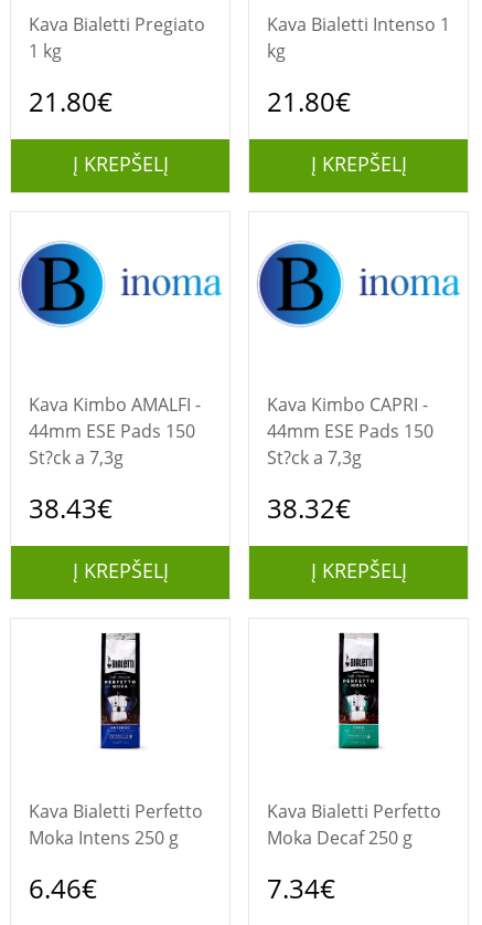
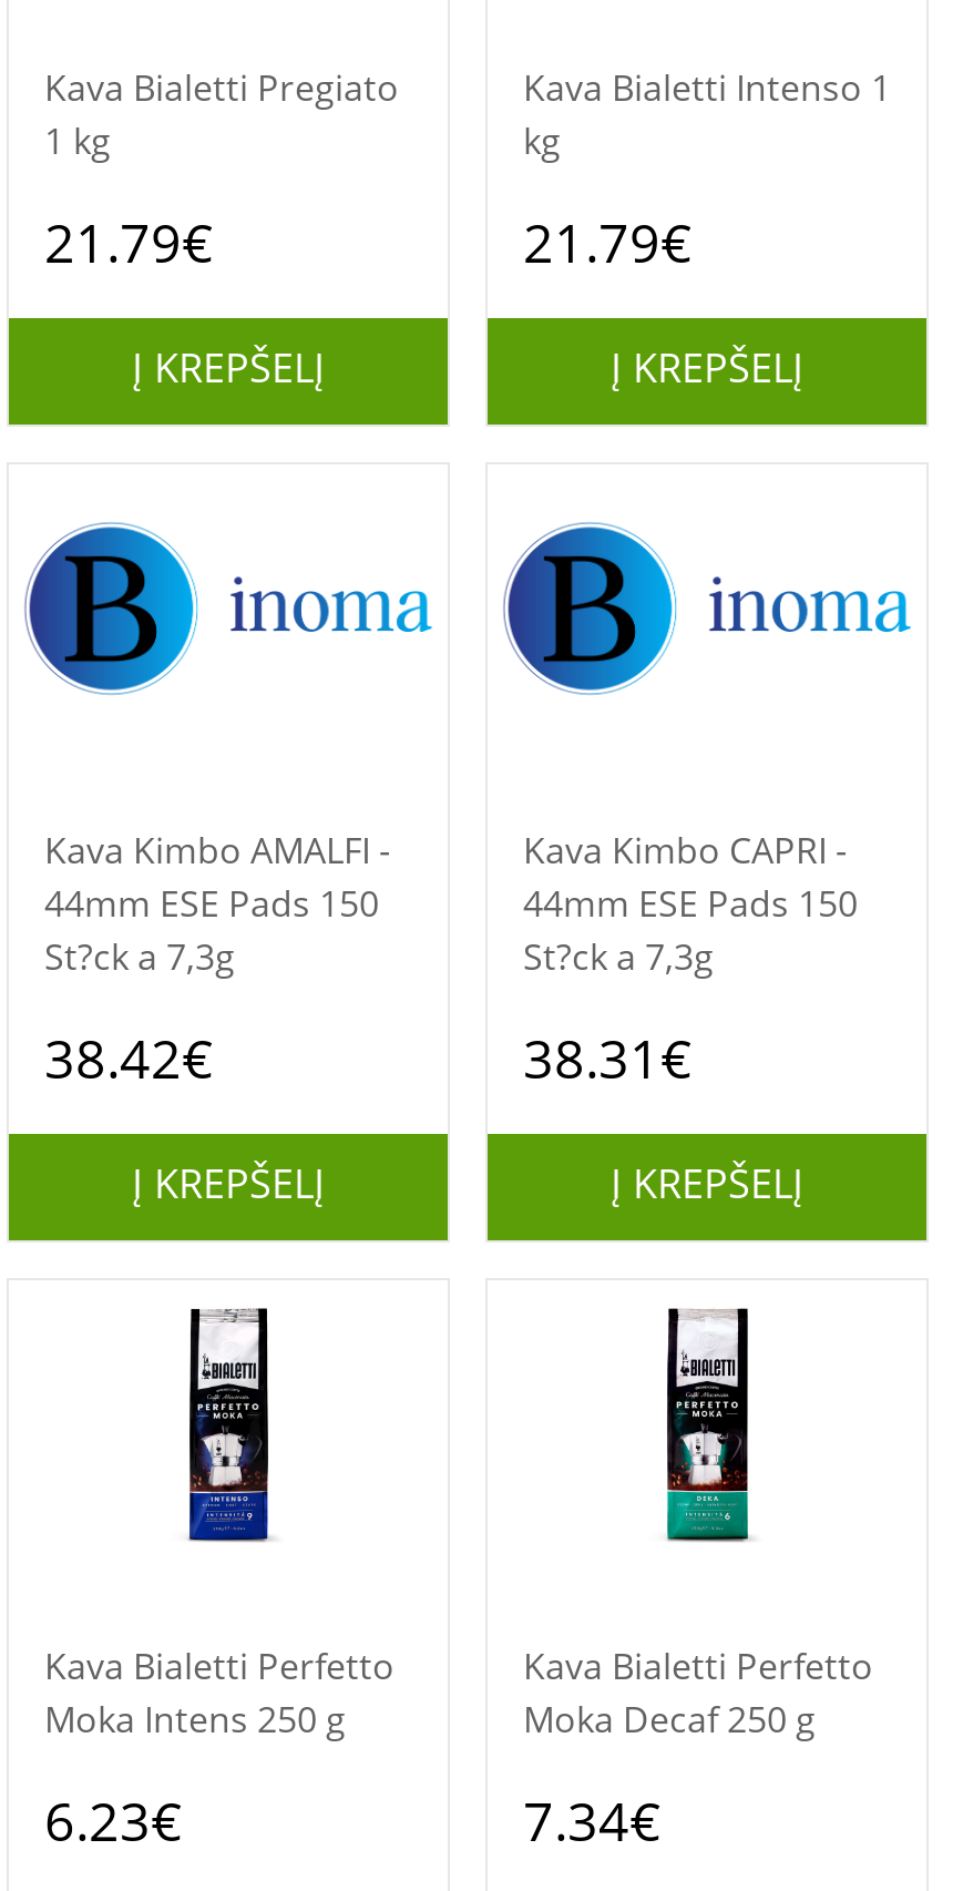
- 21.80€
+ 21.79€

- 21.80€
+ 21.79€

- 38.43€
+ 38.42€

- 38.32€
+ 38.31€

- 6.46€
+ 6.23€
